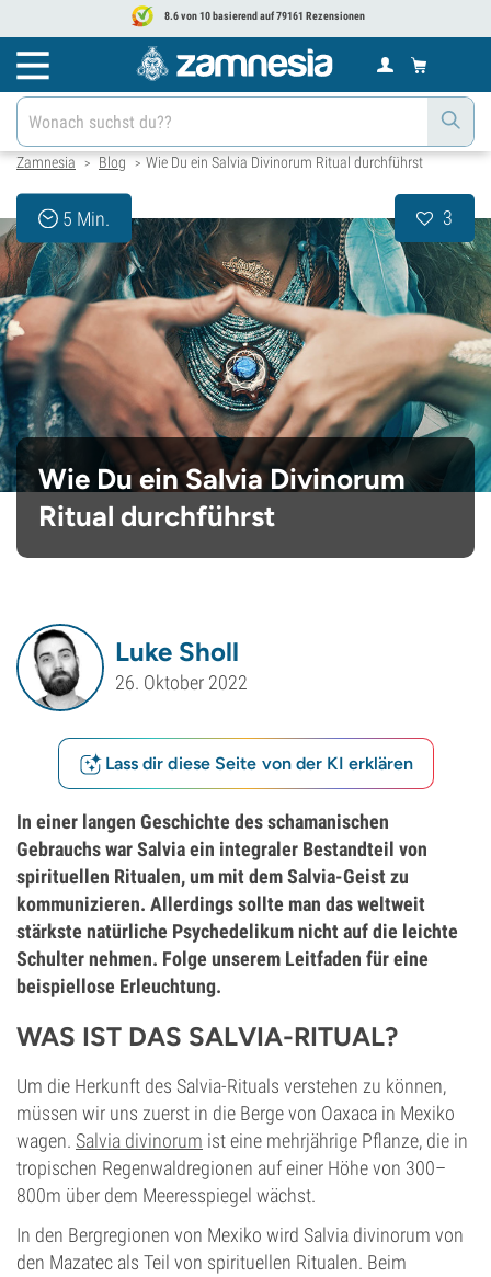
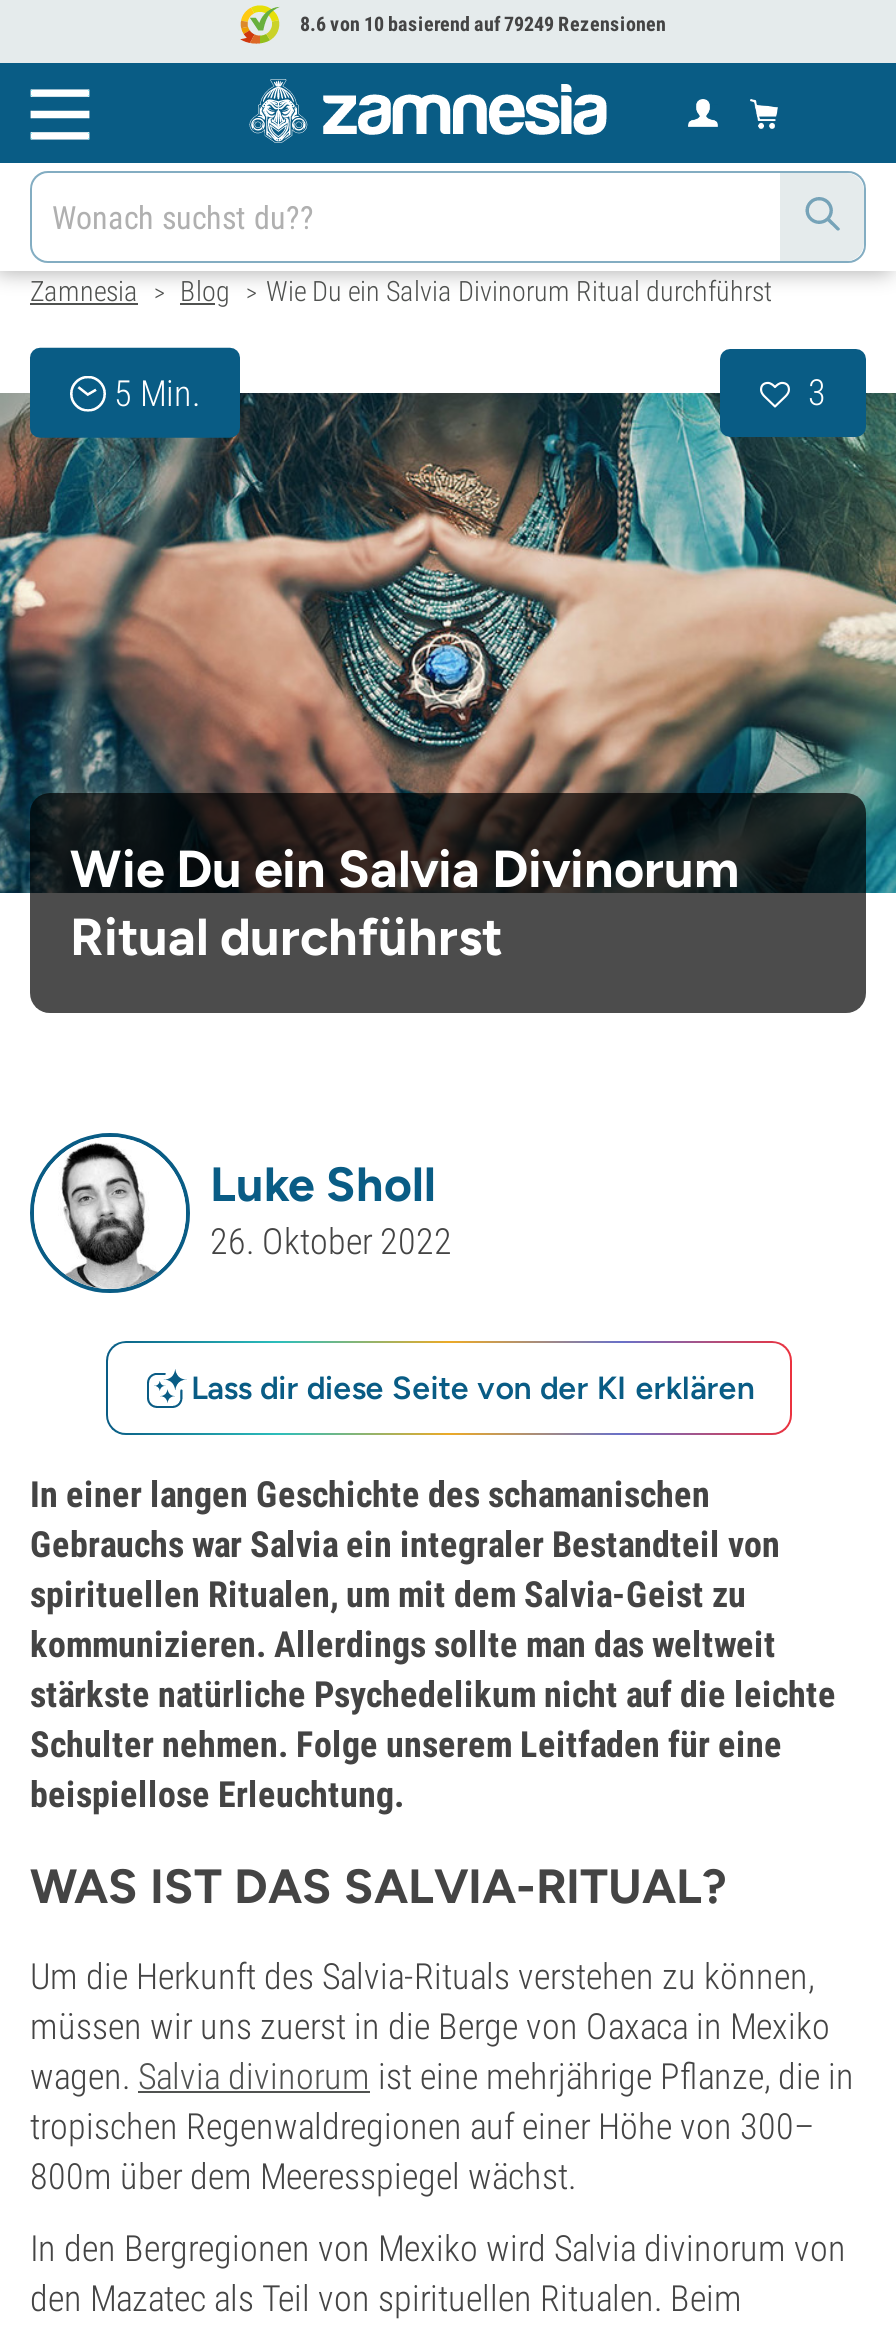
- 8.6 von 10 basierend auf 79161 Rezensionen
+ 8.6 von 10 basierend auf 79249 Rezensionen
